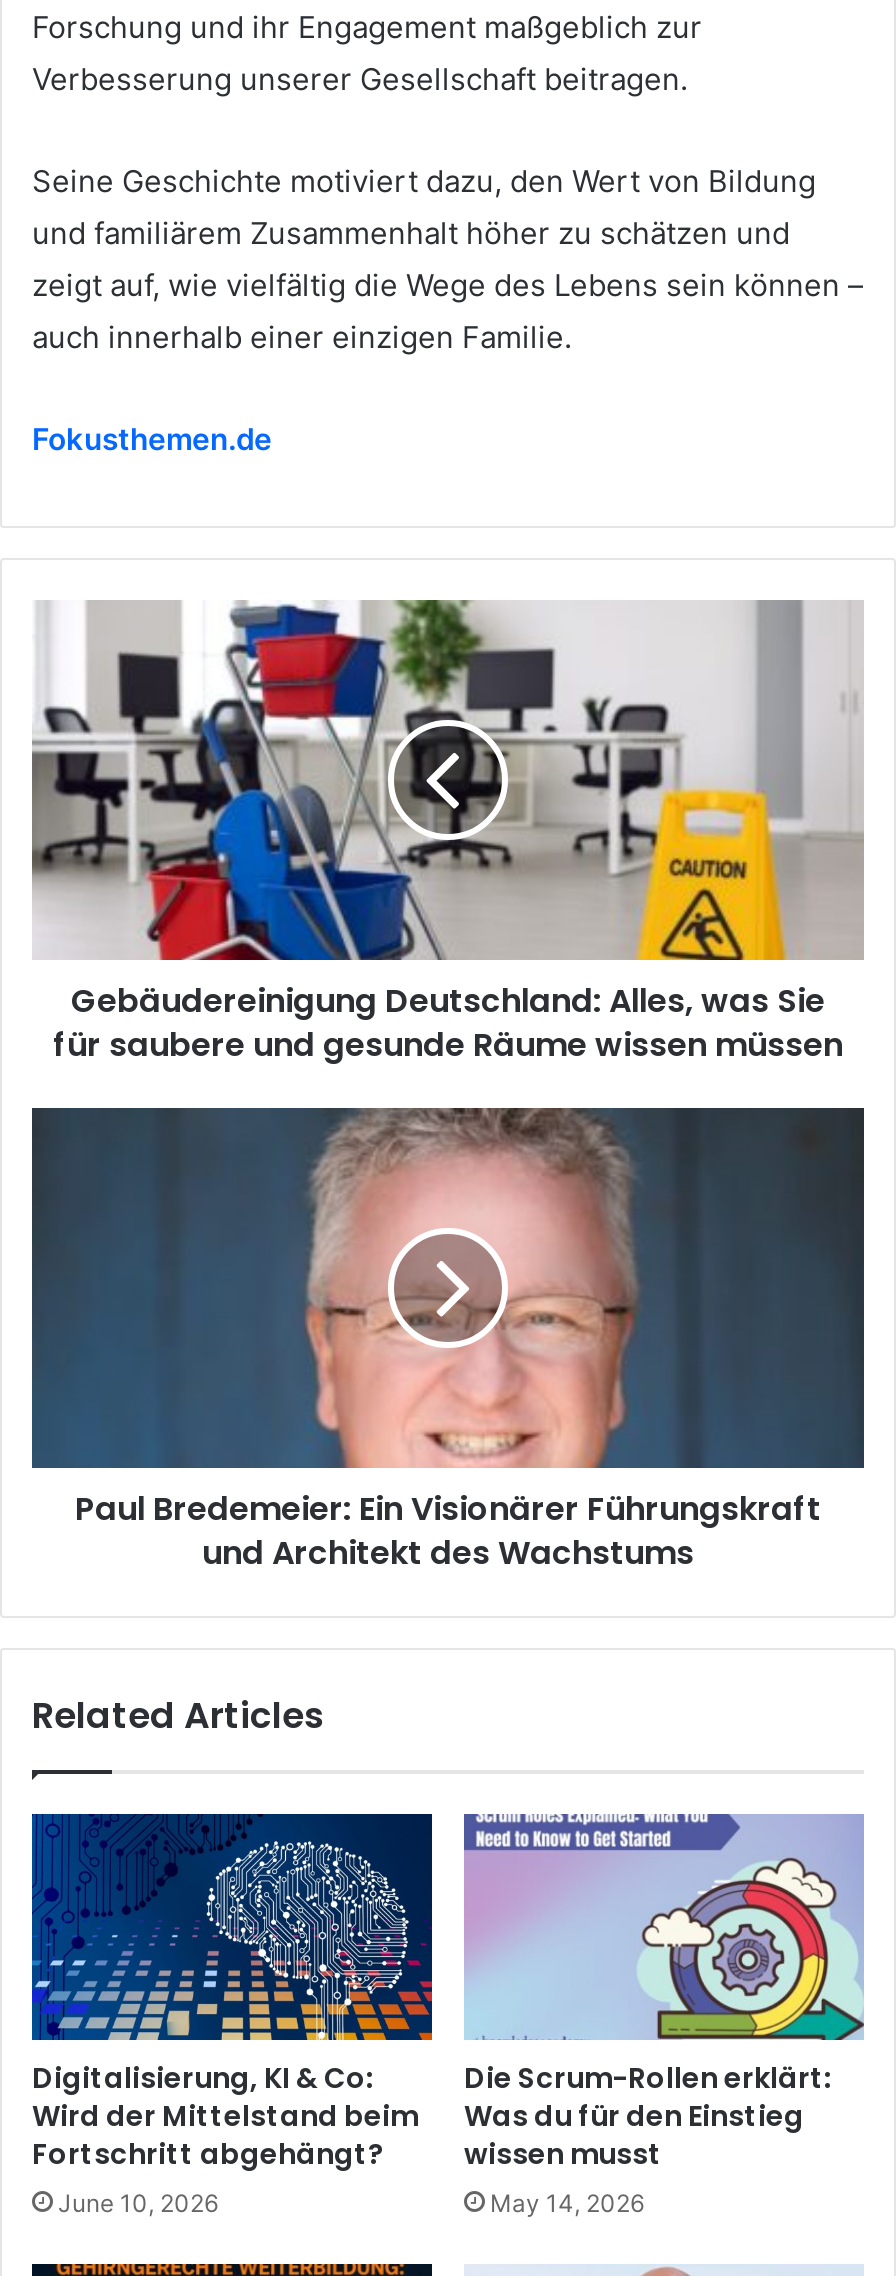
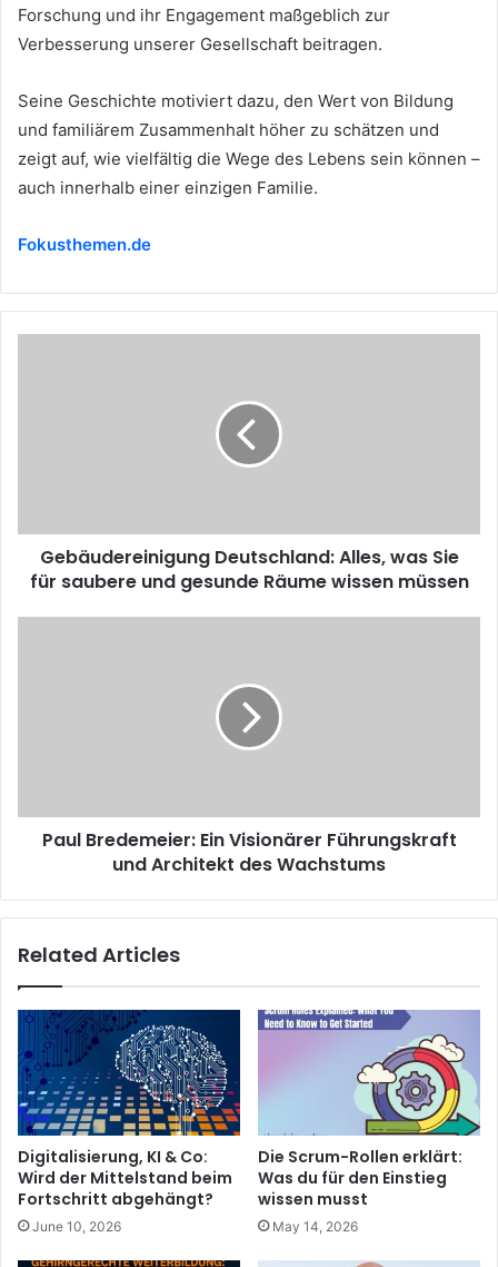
- [image]

- [image]
